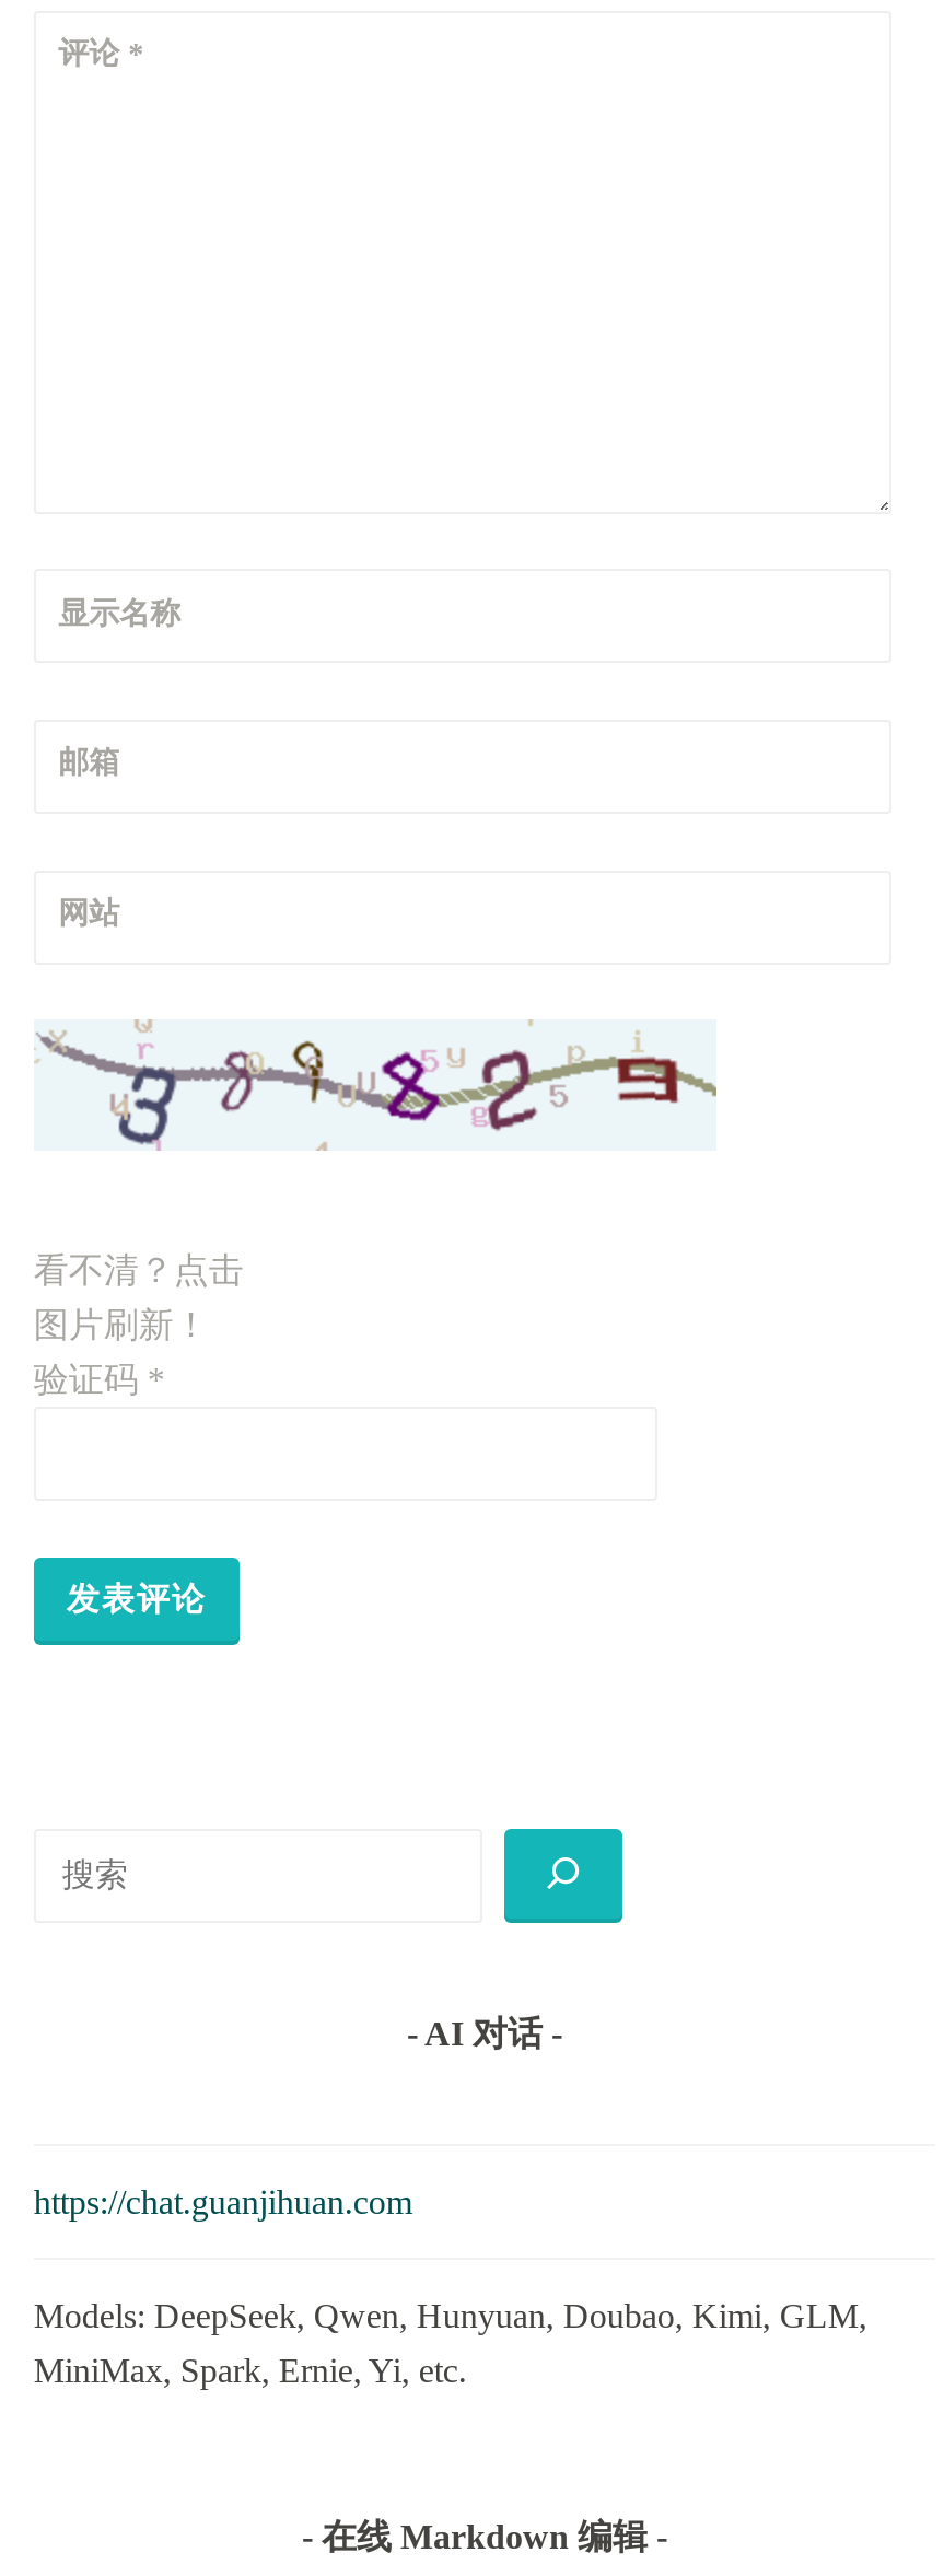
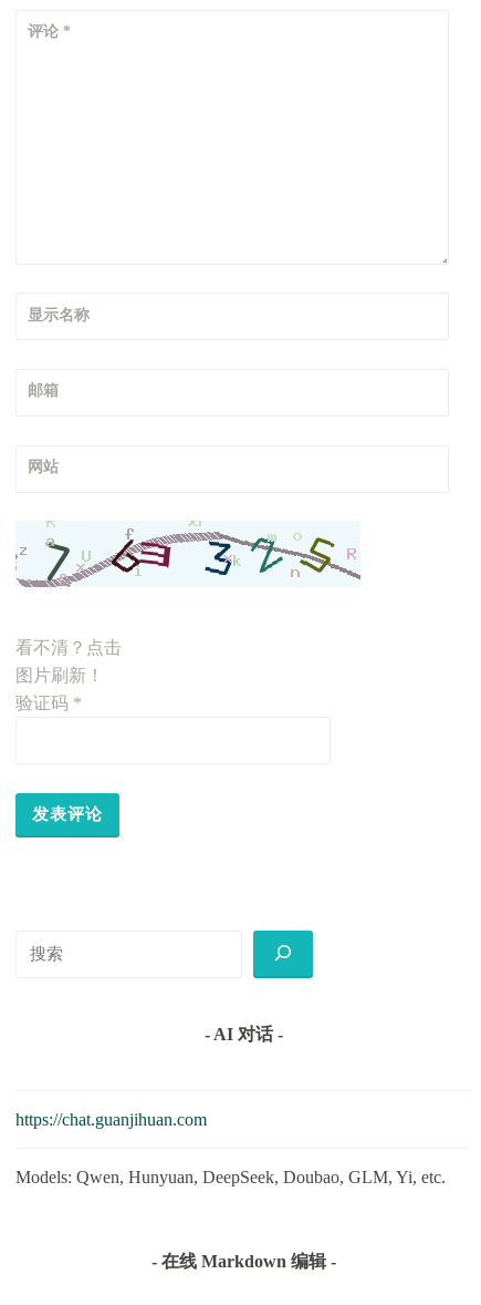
- [image]
+ [image]

- Models: DeepSeek, Qwen, Hunyuan, Doubao, Kimi, GLM,
- MiniMax, Spark, Ernie, Yi, etc.
+ Models: Qwen, Hunyuan, DeepSeek, Doubao, GLM, Yi, etc.
